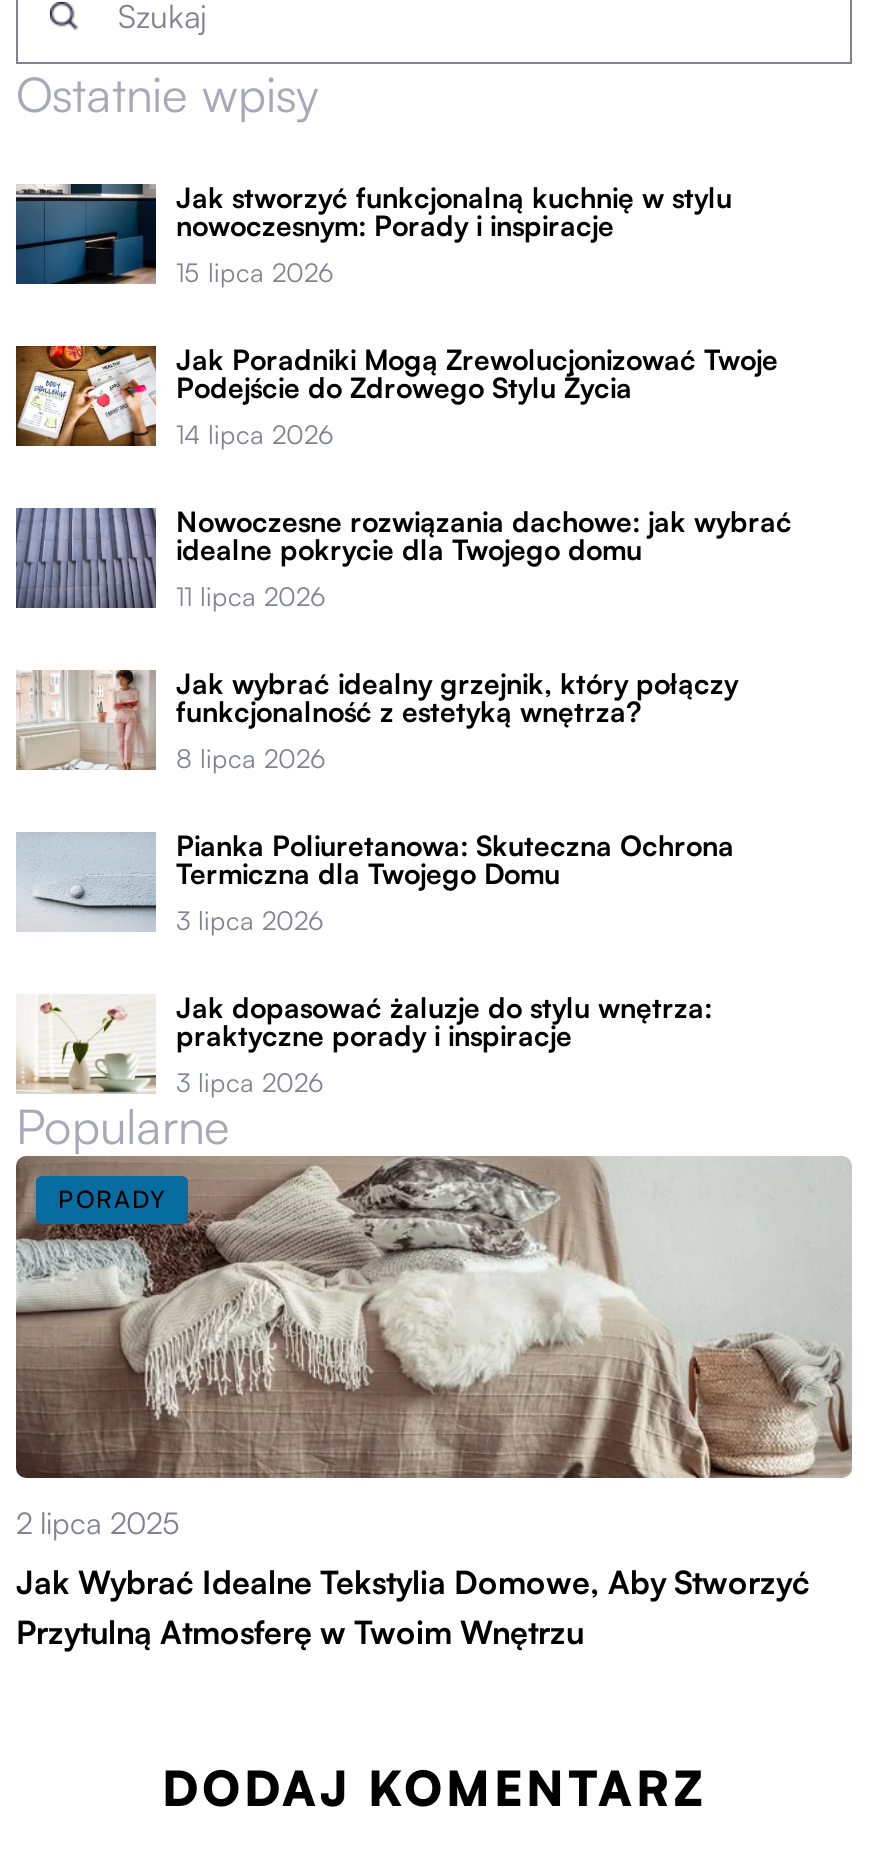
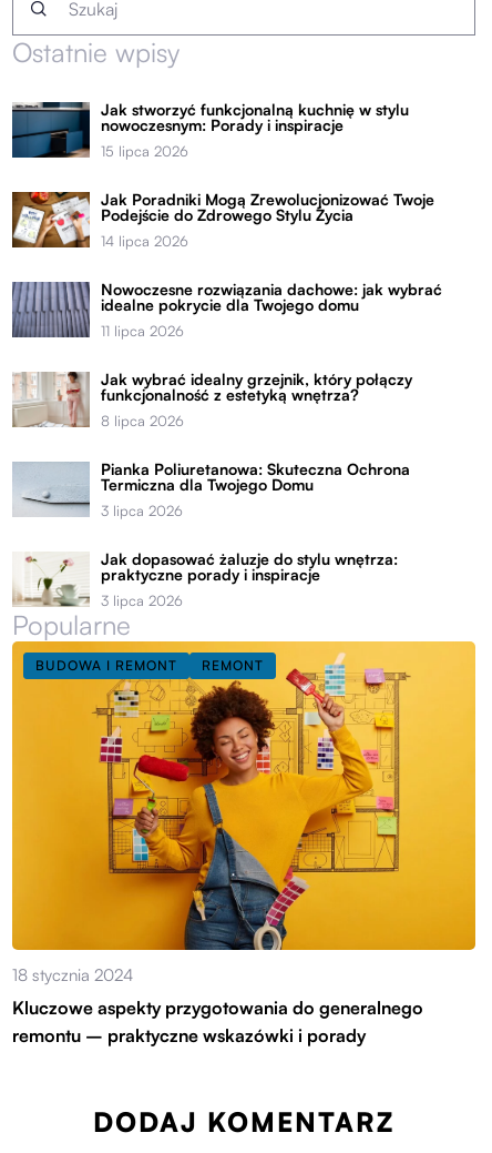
- [image]
- PORADY
+ [image]
+ BUDOWA I REMONT
+ REMONT

- 2 lipca 2025
+ 18 stycznia 2024

- Jak Wybrać Idealne Tekstylia Domowe, Aby Stworzyć
- Przytulną Atmosferę w Twoim Wnętrzu
+ Kluczowe aspekty przygotowania do generalnego
+ remontu – praktyczne wskazówki i porady
